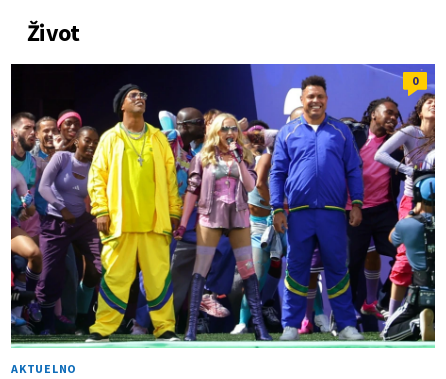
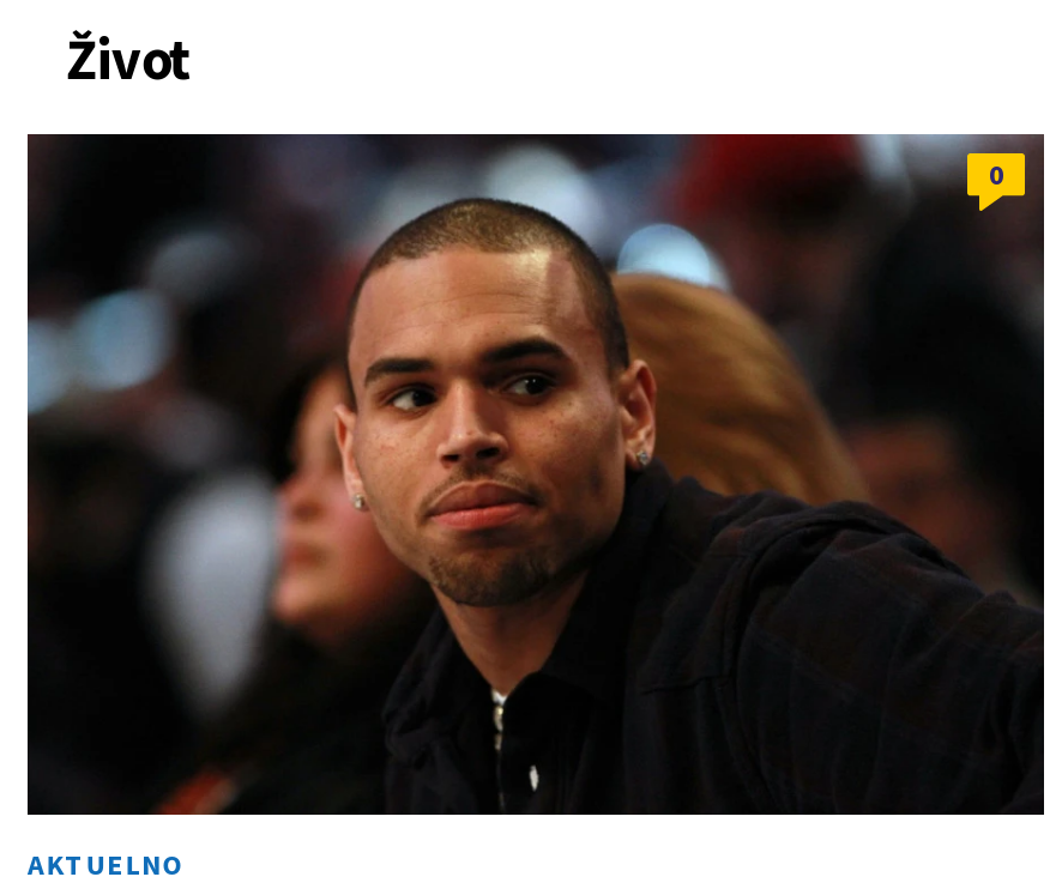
- [image]
+ [image]
